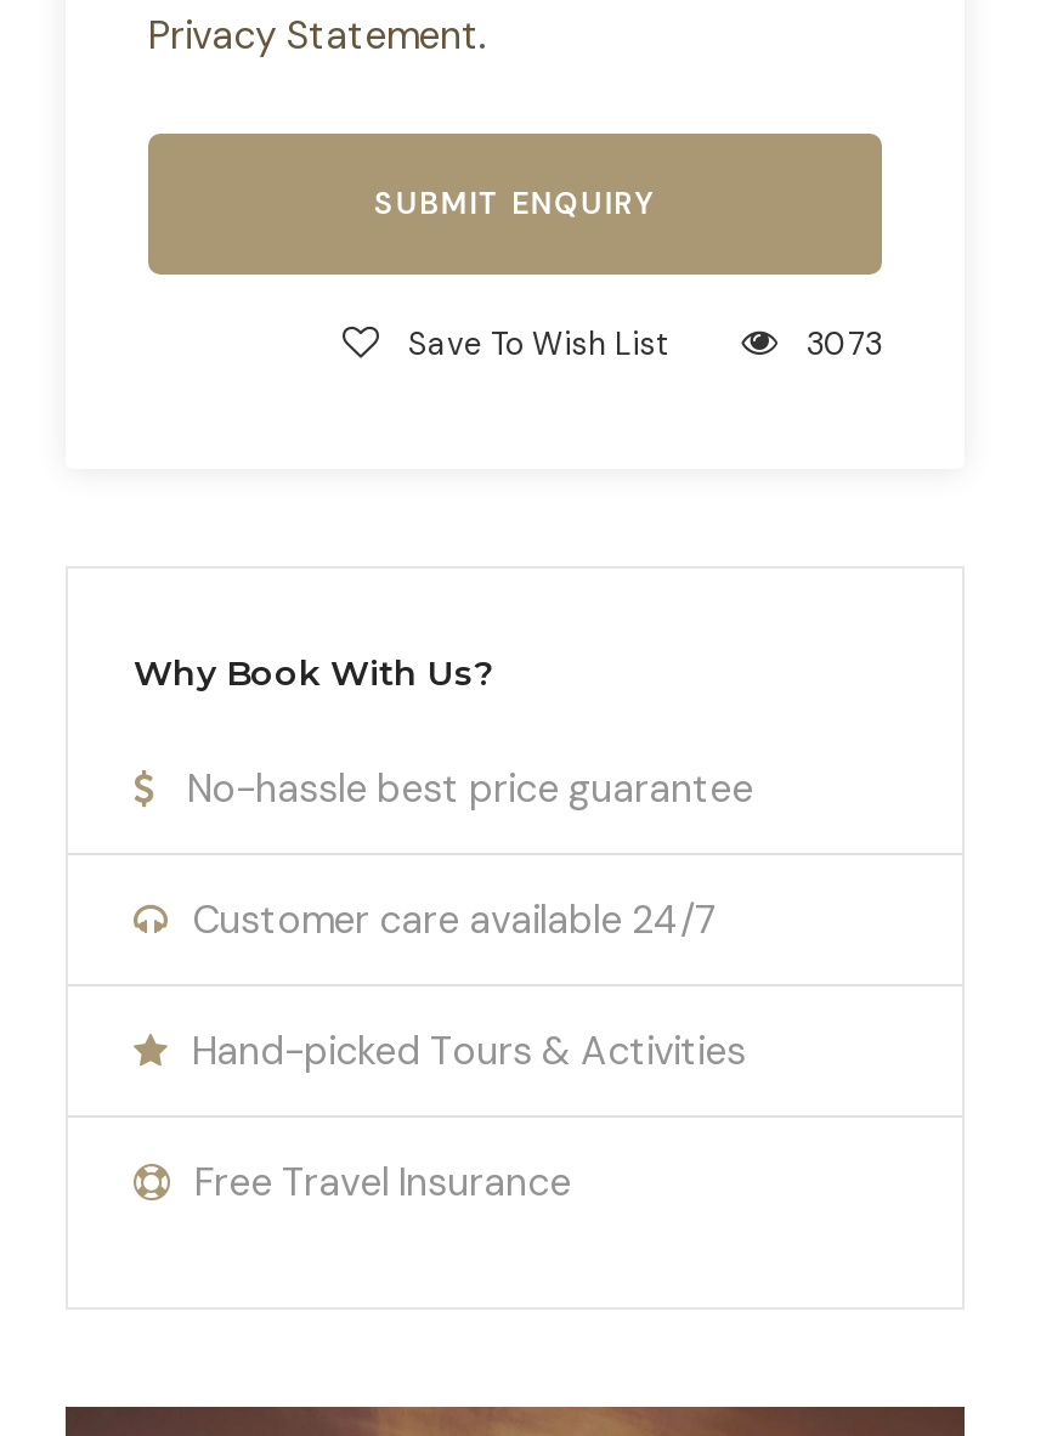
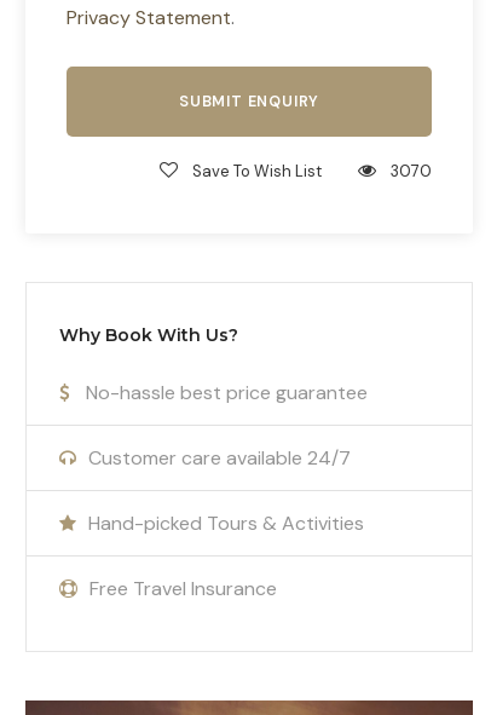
- 3073
+ 3070
